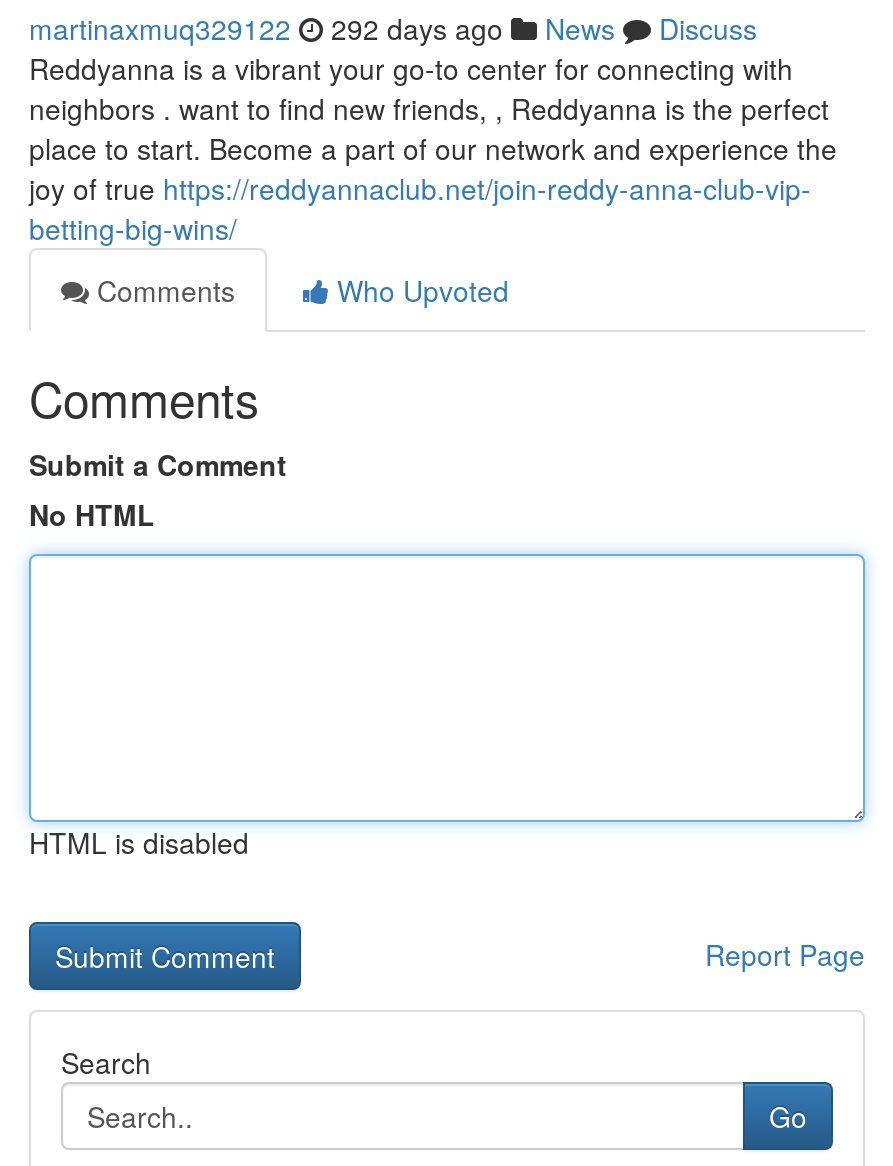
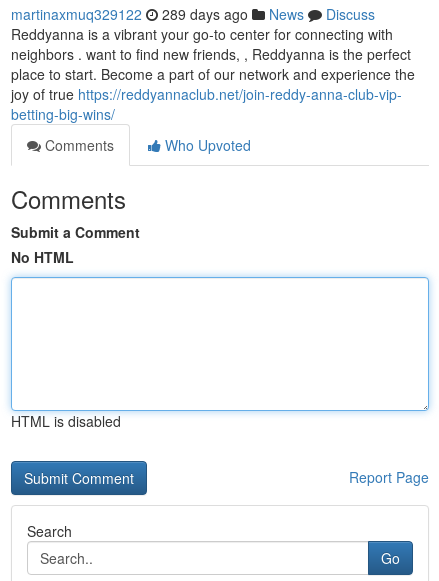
- martinaxmuq329122 292 days ago News Discuss
+ martinaxmuq329122 289 days ago News Discuss
